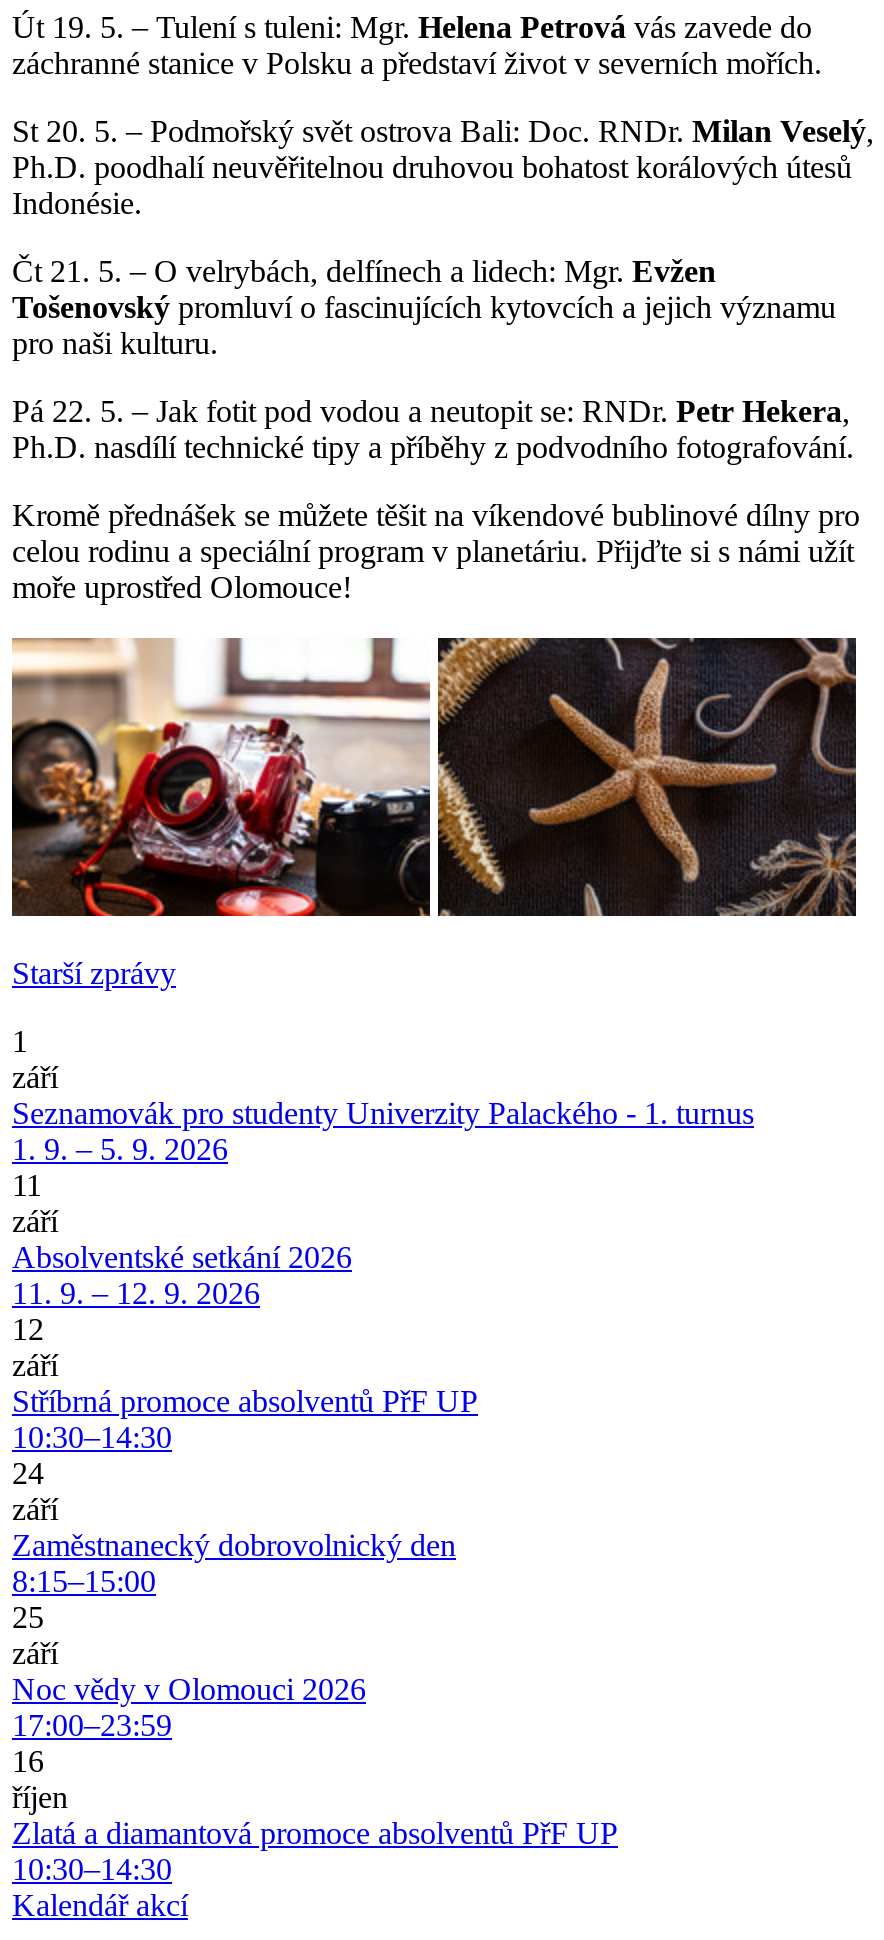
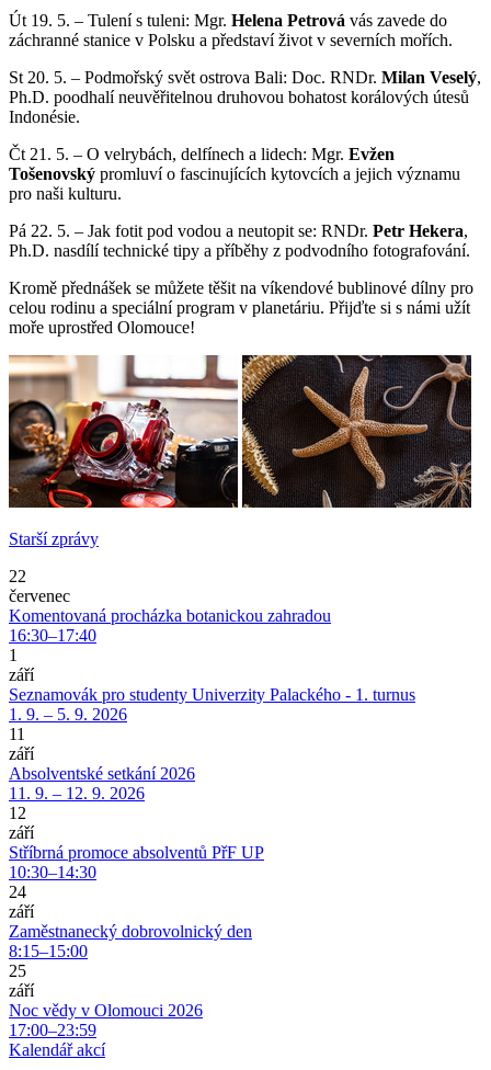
+ 22
+ červenec
+ Komentovaná procházka botanickou zahradou
+ 16:30–17:40

moved down: 1 | září | Seznamovák pro studenty Univerzity Palackého - 1. turnus | ... | Noc vědy v Olomouci 2026 | 17:00–23:59

- 16
- říjen
- Zlatá a diamantová promoce absolventů PřF UP
- 10:30–14:30
